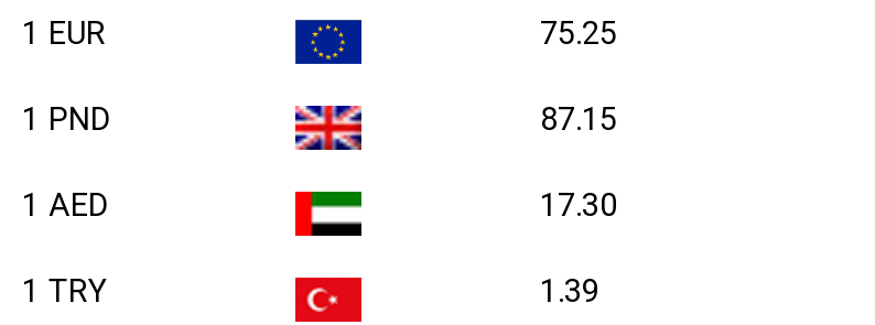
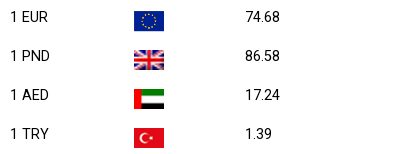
- 75.25
+ 74.68

- 87.15
+ 86.58

- 17.30
+ 17.24
